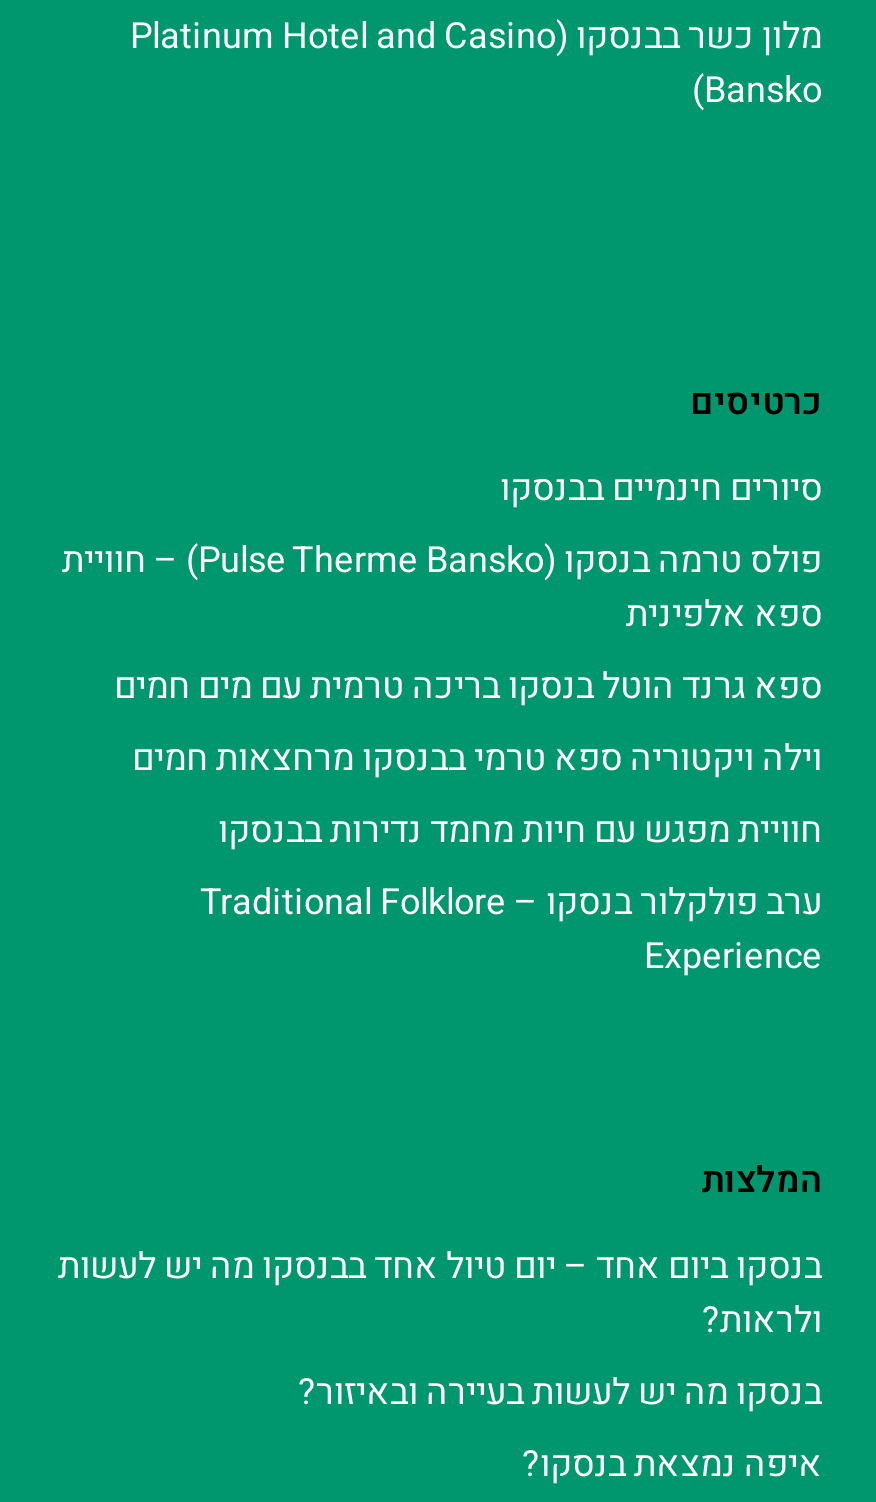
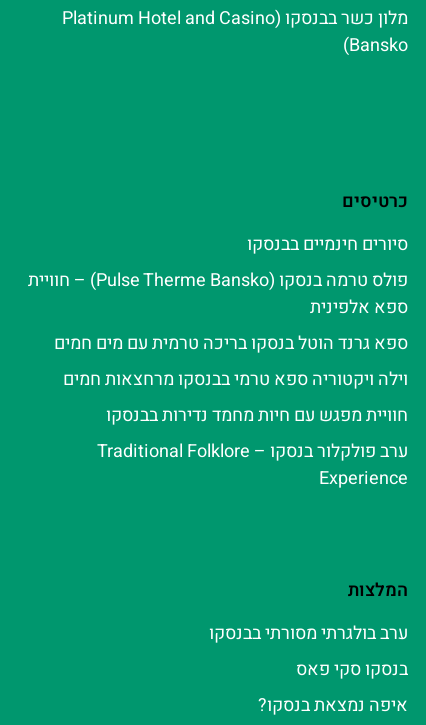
- בנסקו ביום אחד – יום טיול אחד בבנסקו מה יש לעשות
- ולראות?
- בנסקו מה יש לעשות בעיירה ובאיזור?
+ ערב בולגרתי מסורתי בבנסקו
+ בנסקו סקי פאס
